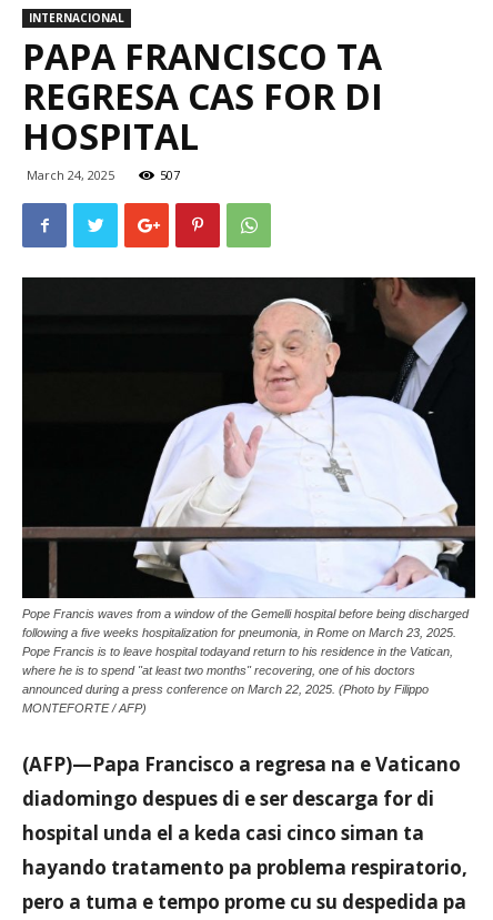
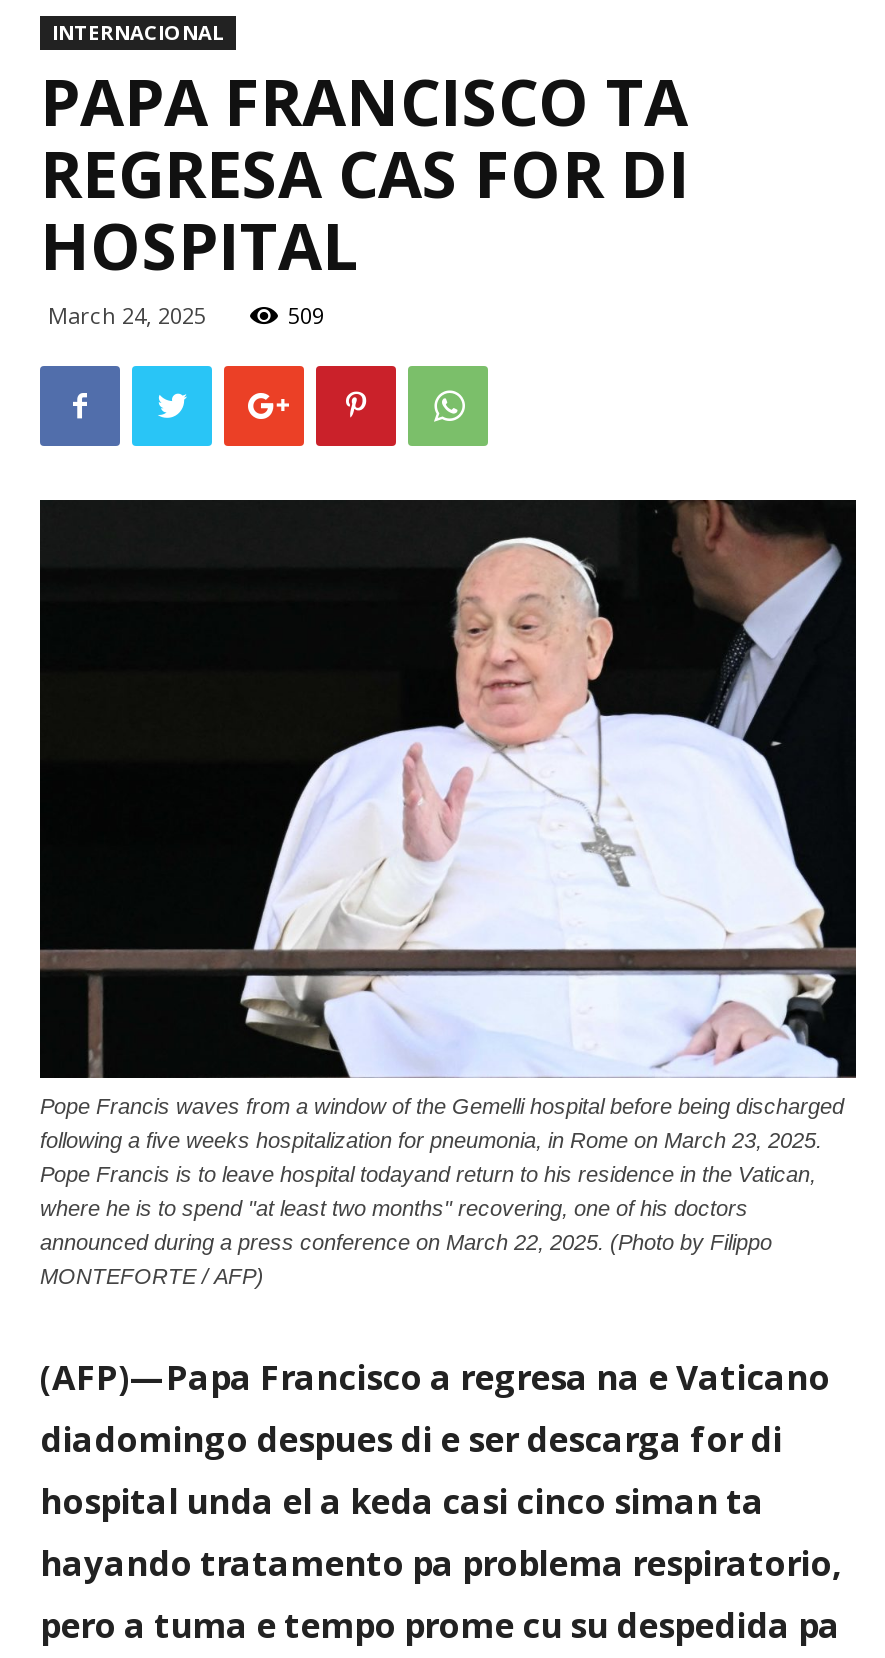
- 507
+ 509
